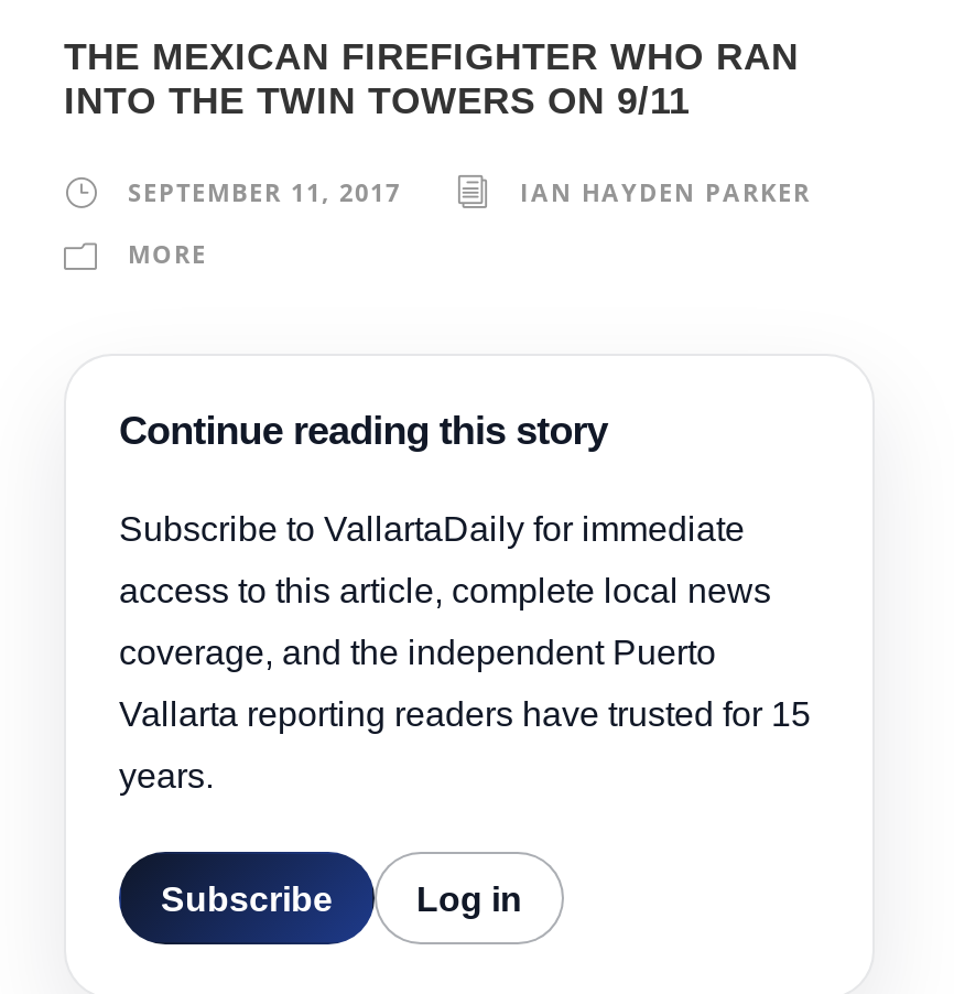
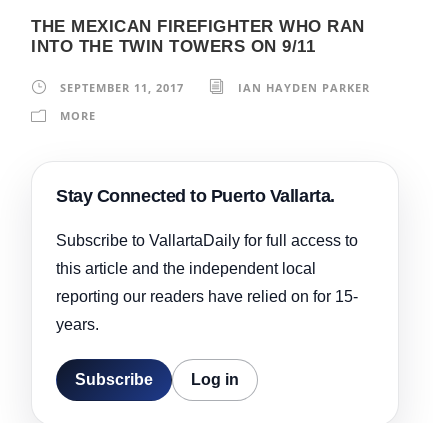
- Continue reading this story
- Subscribe to VallartaDaily for immediate
- access to this article, complete local news
- coverage, and the independent Puerto
- Vallarta reporting readers have trusted for 15
+ Stay Connected to Puerto Vallarta.
+ Subscribe to VallartaDaily for full access to
+ this article and the independent local
+ reporting our readers have relied on for 15-
